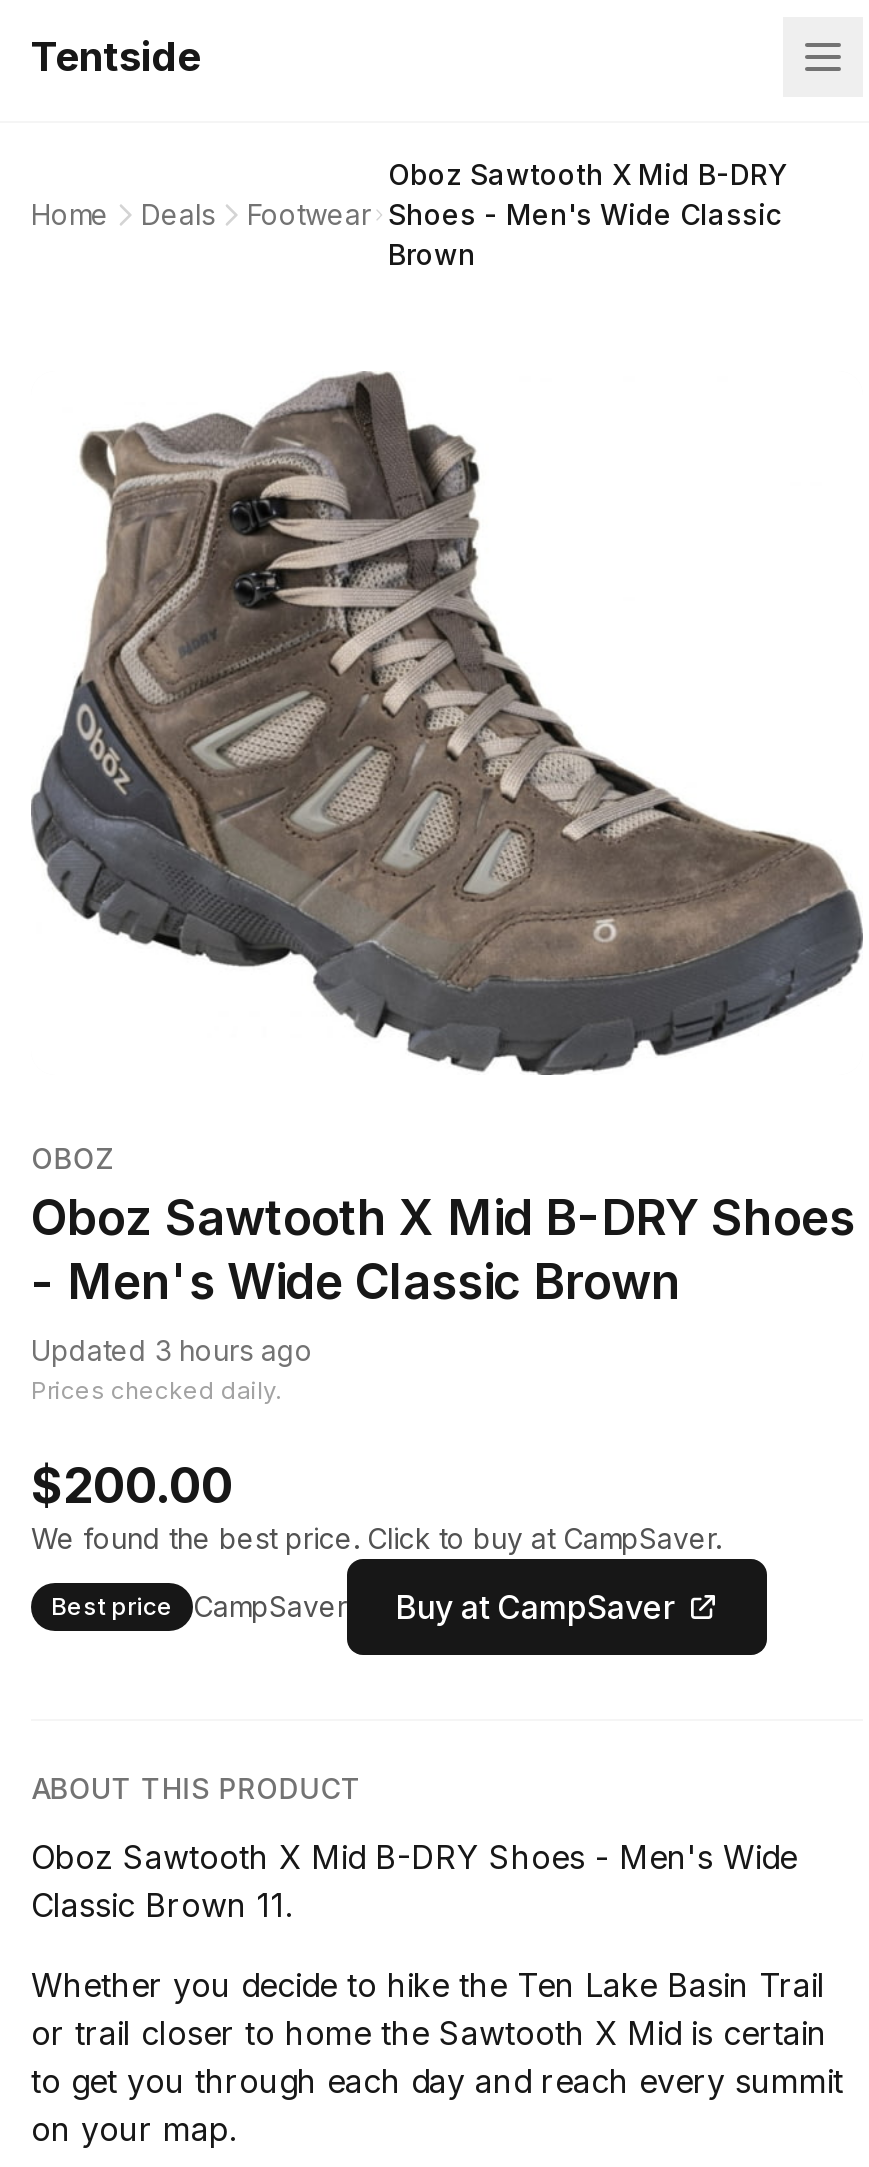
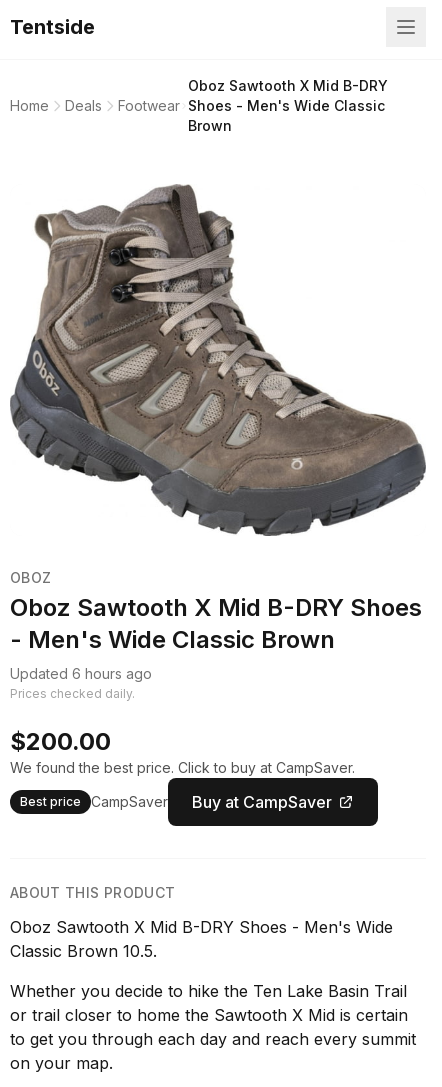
- Updated 3 hours ago
+ Updated 6 hours ago

- Classic Brown 11.
+ Classic Brown 10.5.
